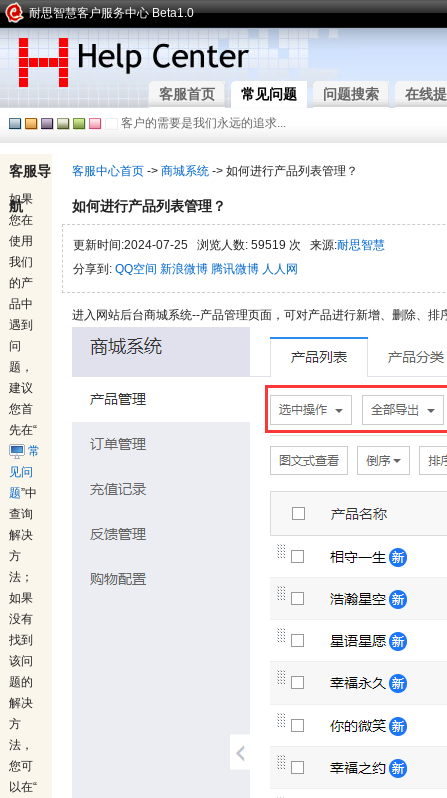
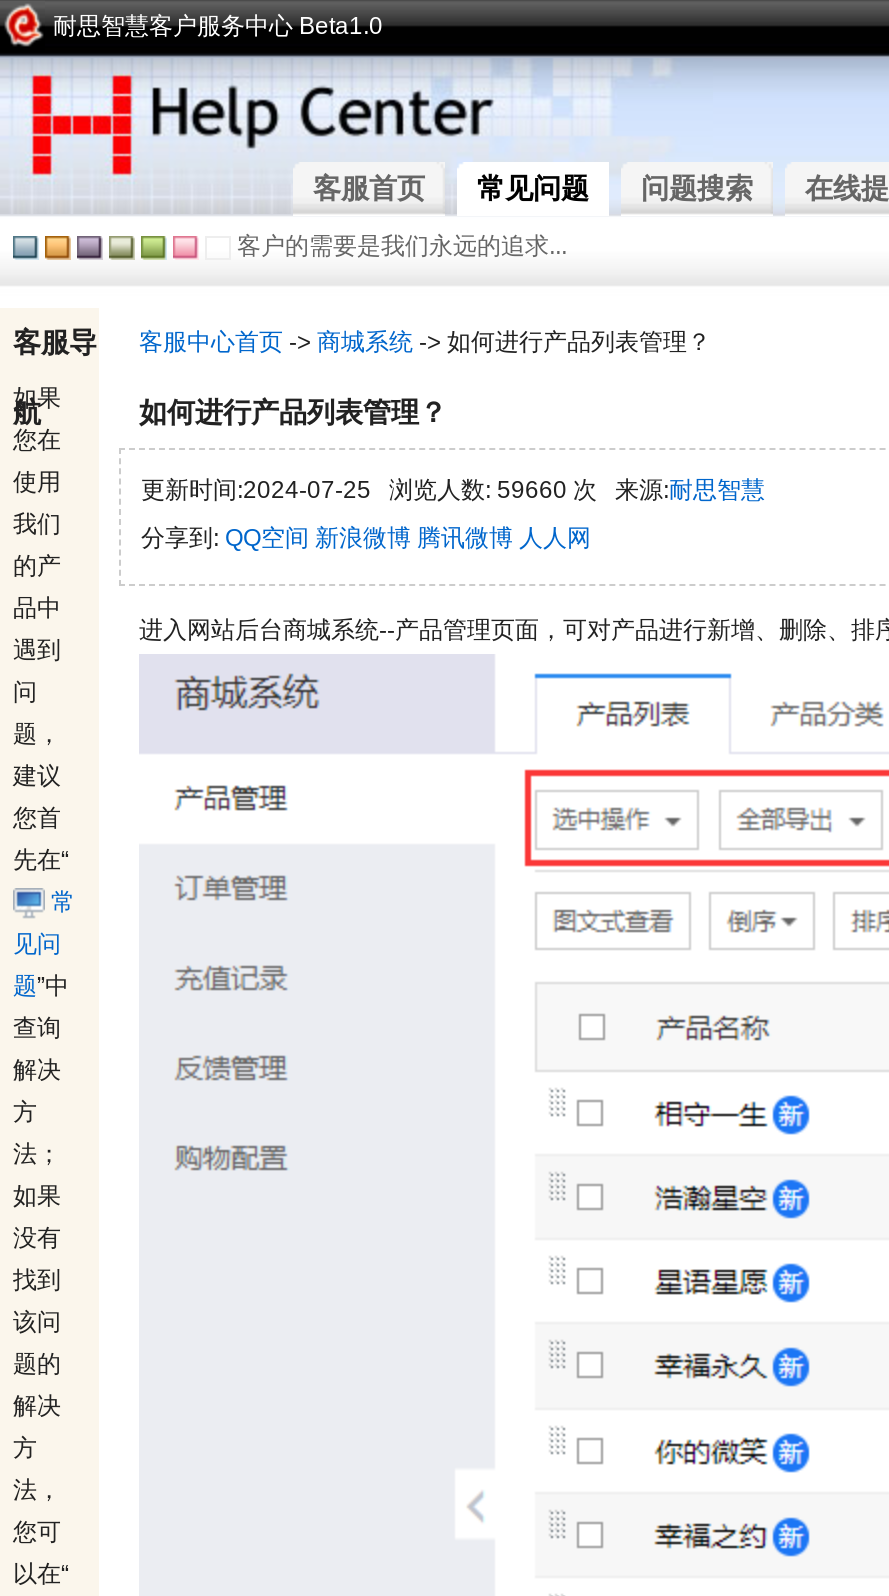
- 更新时间:2024-07-25 浏览人数: 59519 次 来源:耐思智慧
+ 更新时间:2024-07-25 浏览人数: 59660 次 来源:耐思智慧
